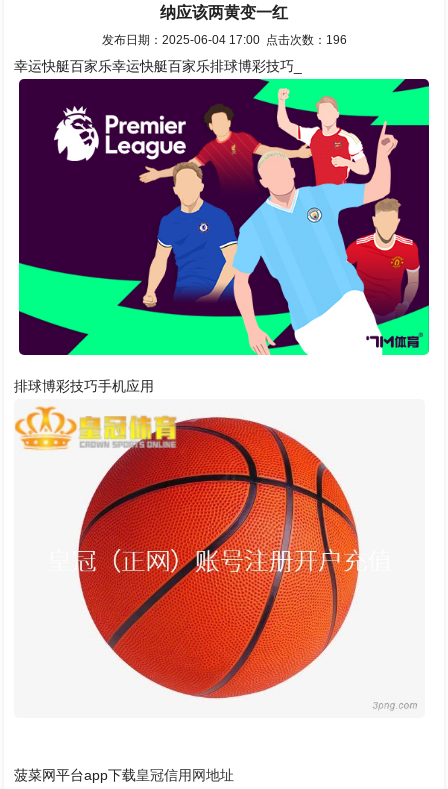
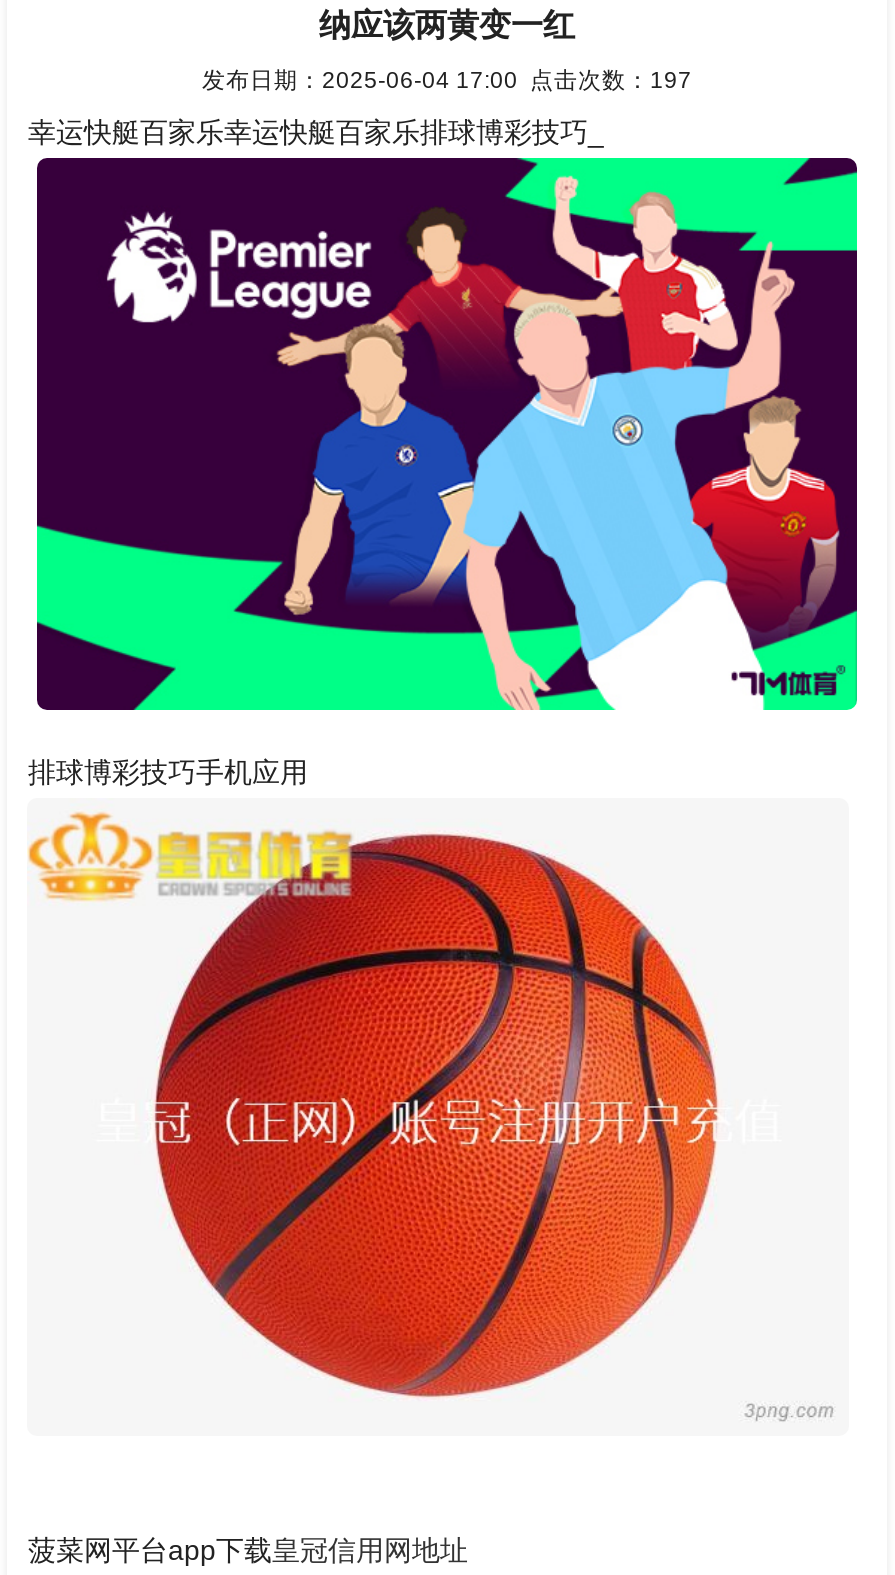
- 发布日期：2025-06-04 17:00 点击次数：196
+ 发布日期：2025-06-04 17:00 点击次数：197
